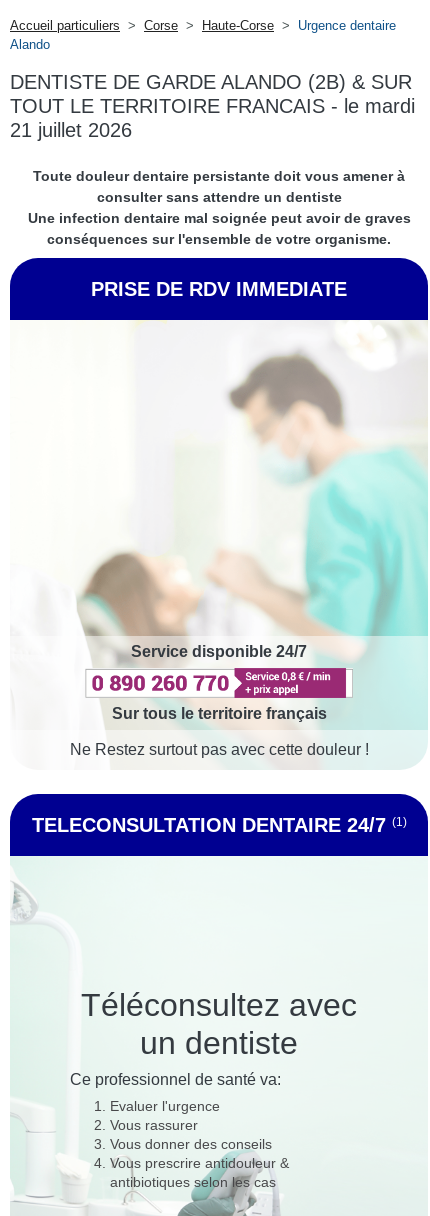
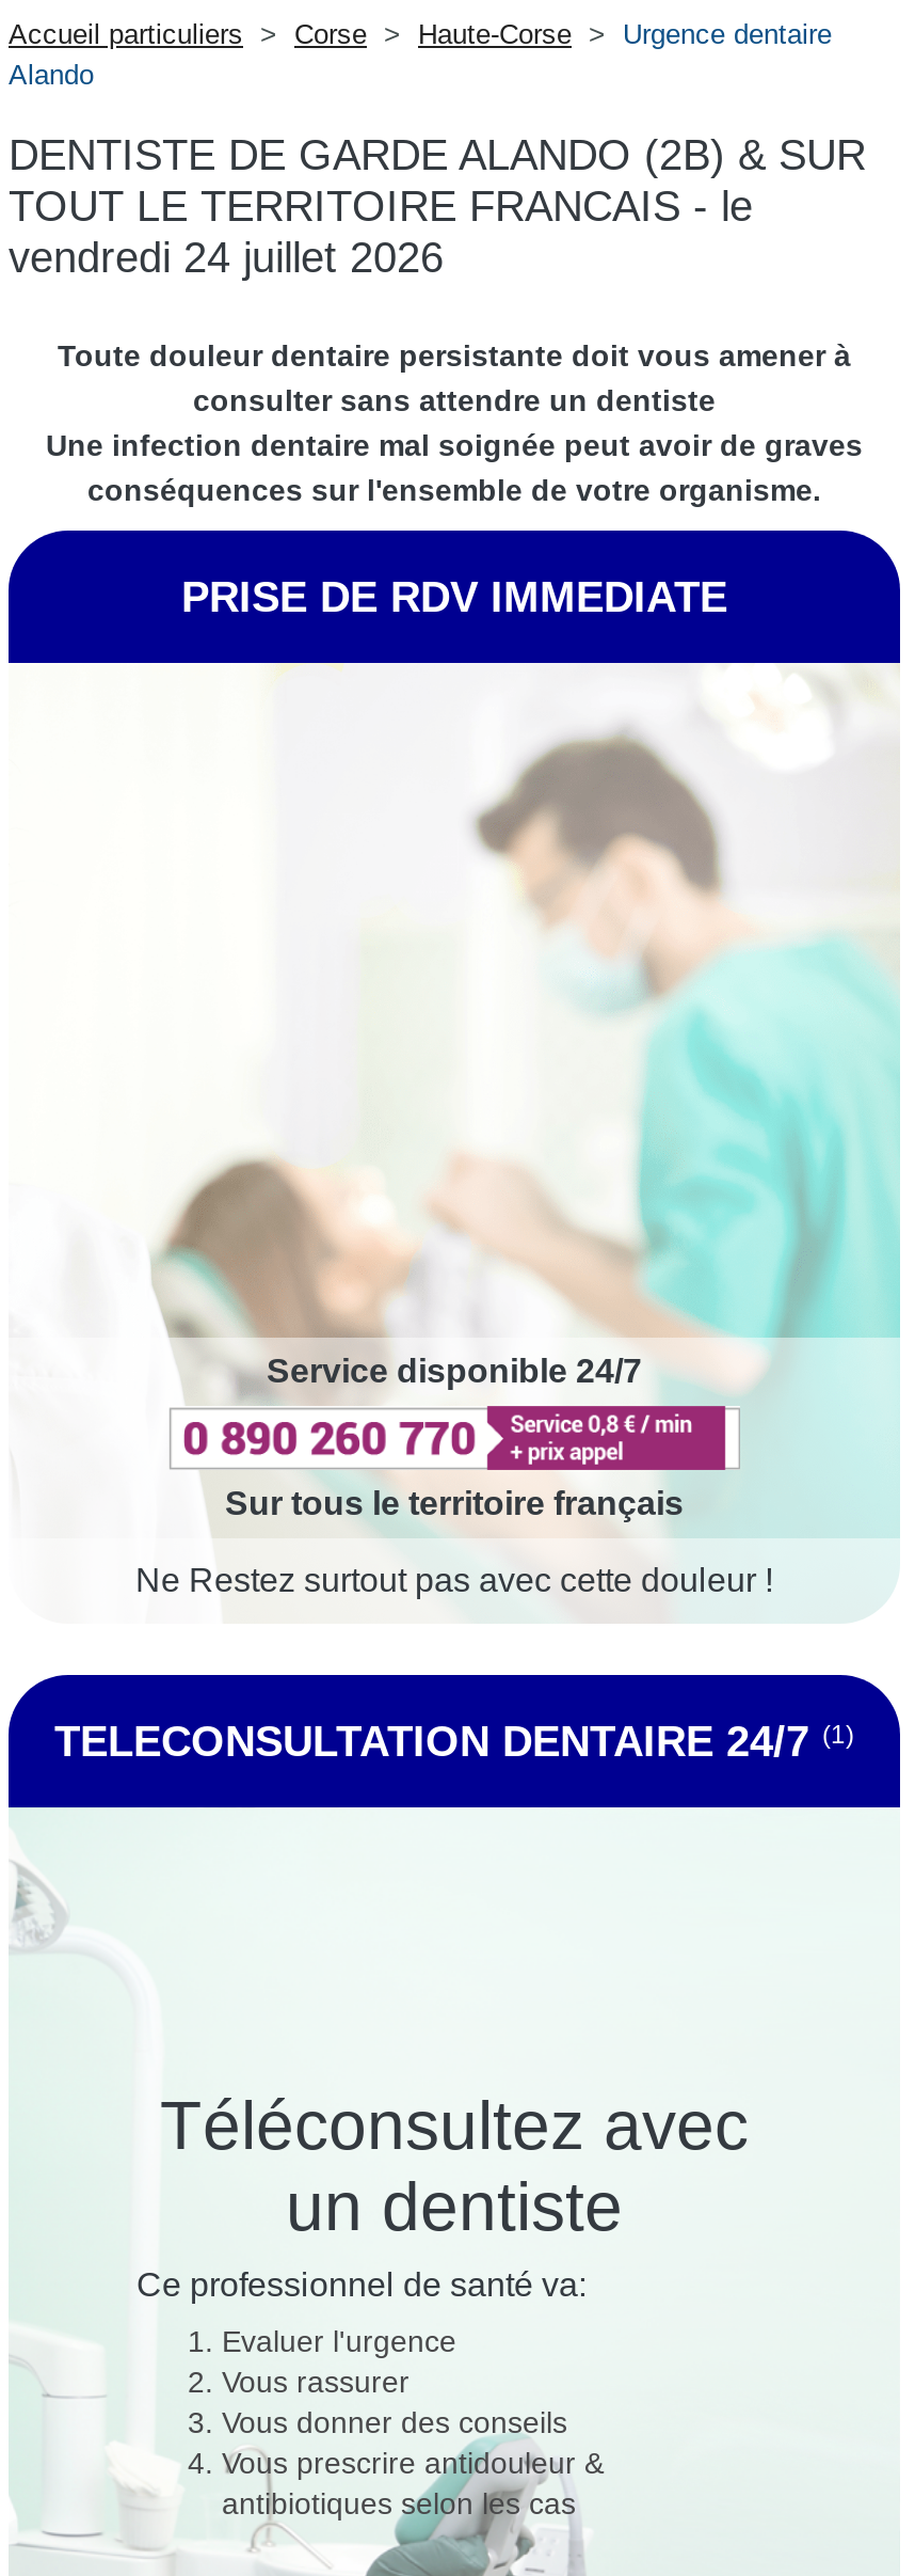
- TOUT LE TERRITOIRE FRANCAIS - le mardi
- 21 juillet 2026
+ TOUT LE TERRITOIRE FRANCAIS - le
+ vendredi 24 juillet 2026
